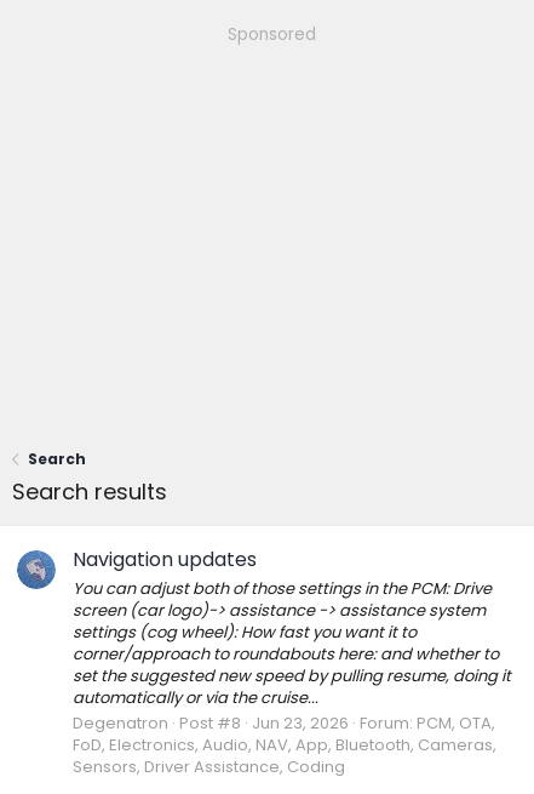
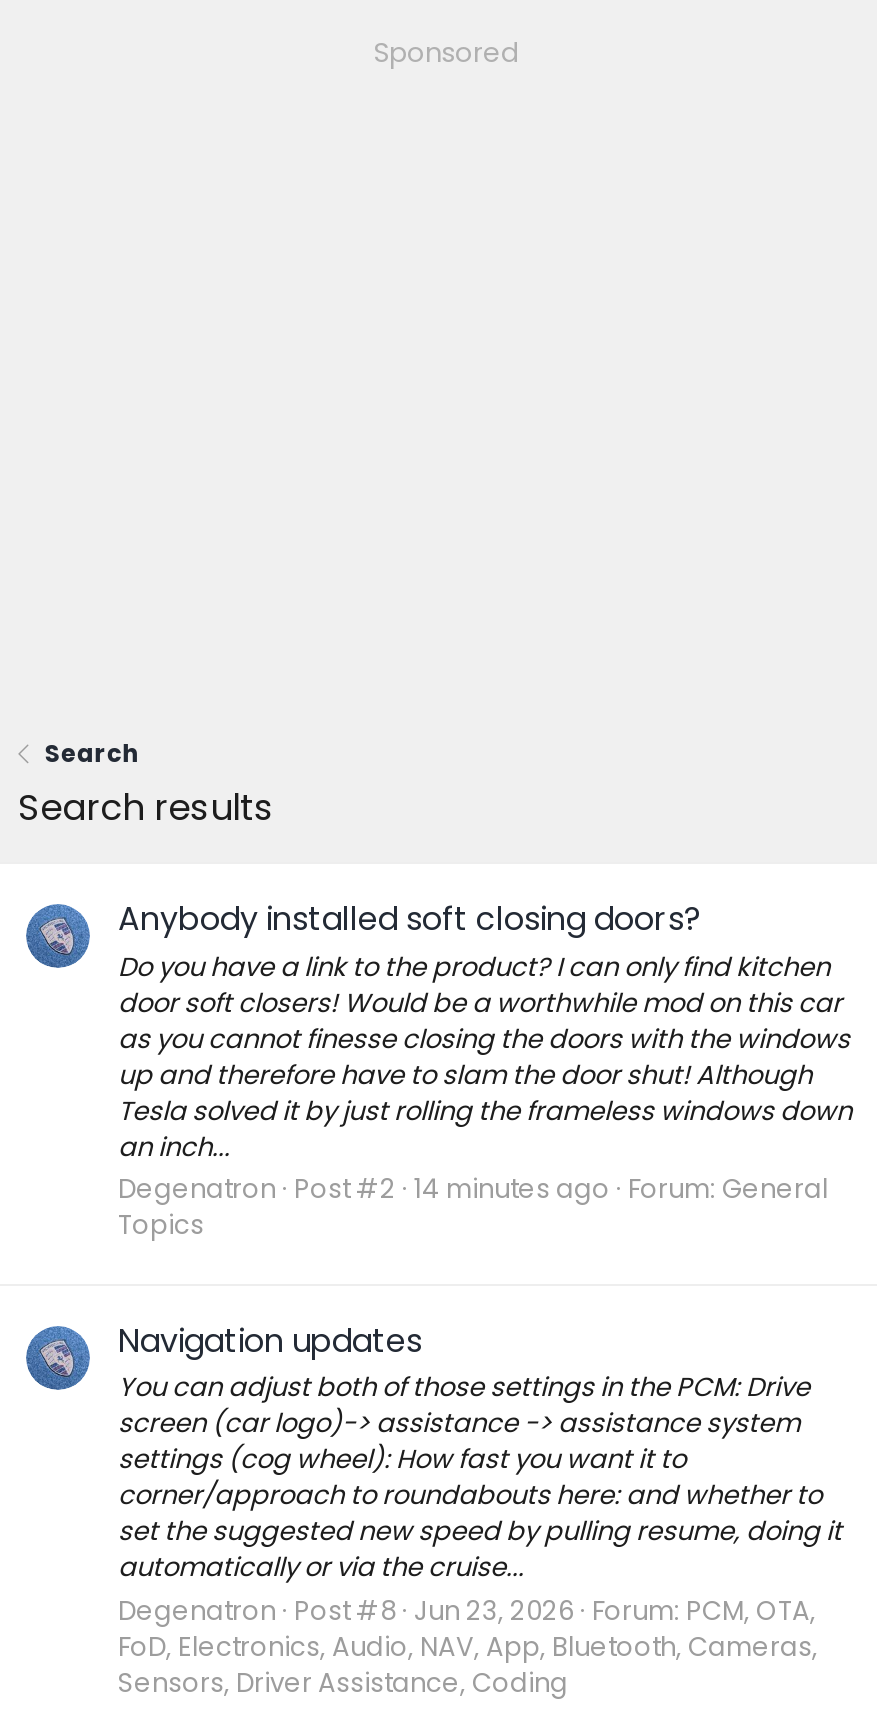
+ Anybody installed soft closing doors?
+ Do you have a link to the product? I can only find kitchen
+ door soft closers! Would be a worthwhile mod on this car
+ as you cannot finesse closing the doors with the windows
+ up and therefore have to slam the door shut! Although
+ Tesla solved it by just rolling the frameless windows down
+ an inch...
+ Degenatron Post #2 14 minutes ago Forum: General
+ Topics
